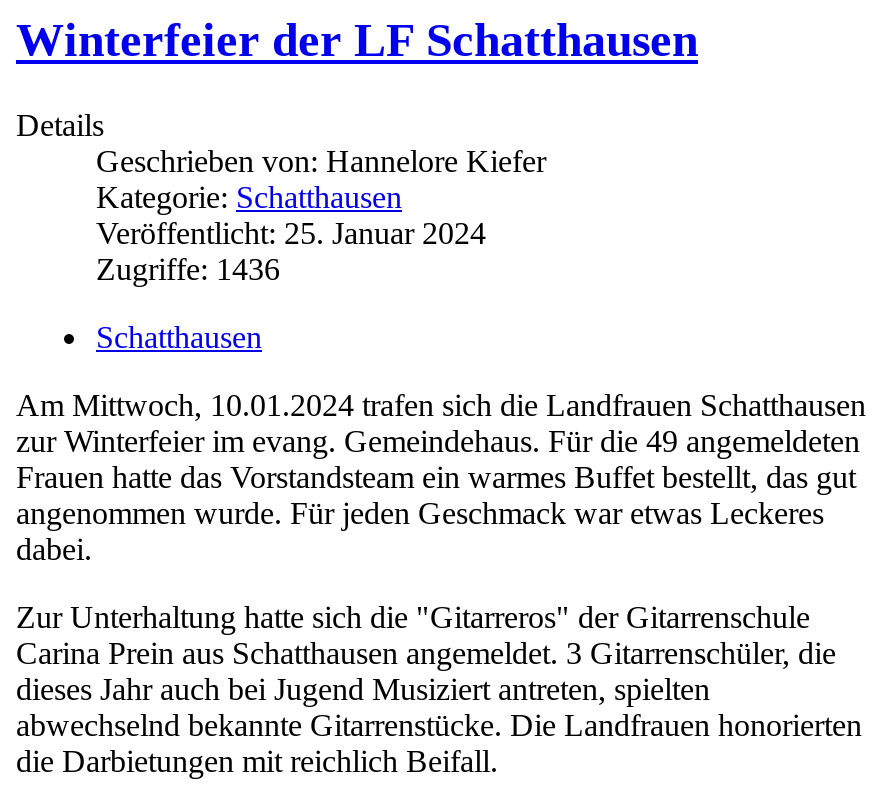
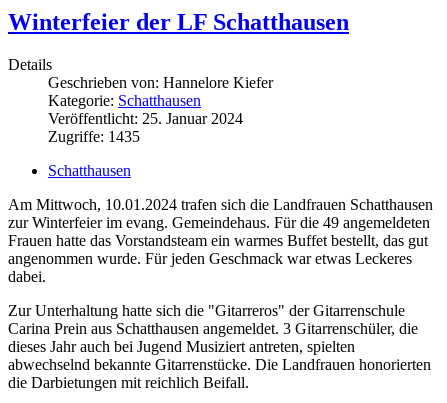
- Zugriffe: 1436
+ Zugriffe: 1435
